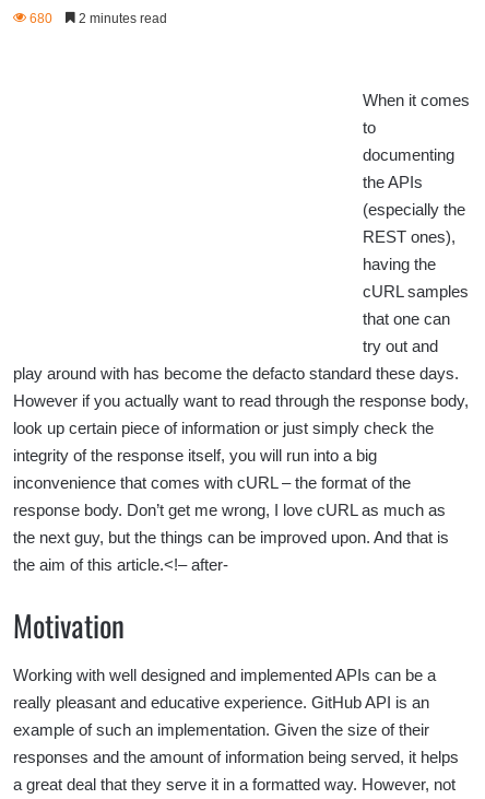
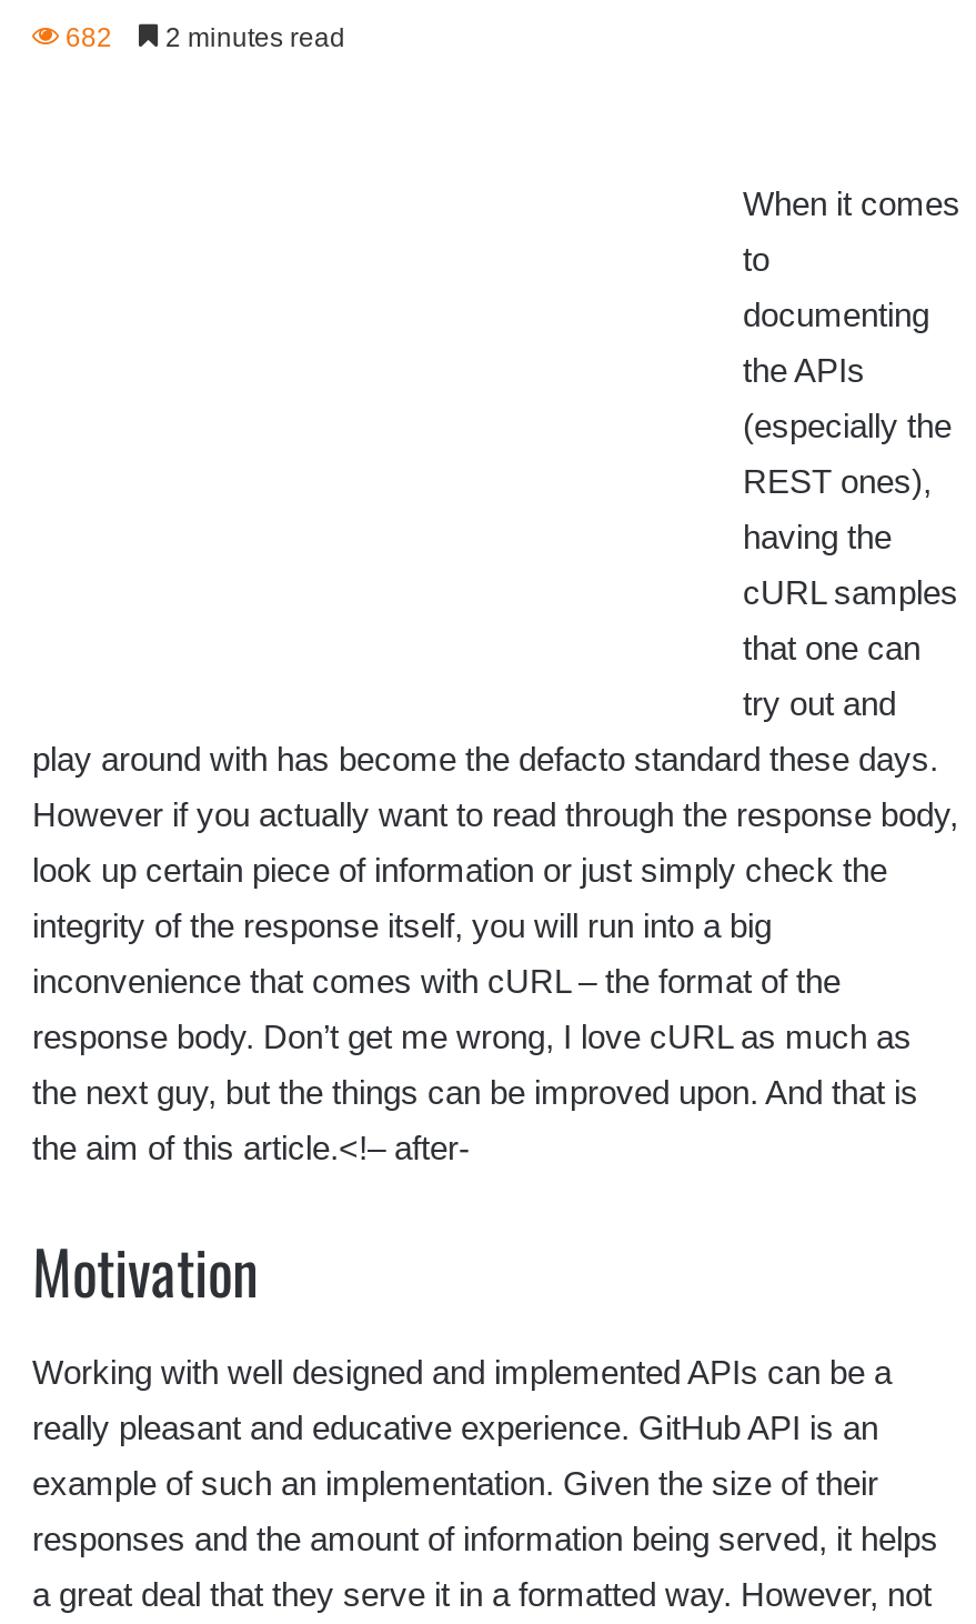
- 680 2 minutes read
+ 682 2 minutes read
